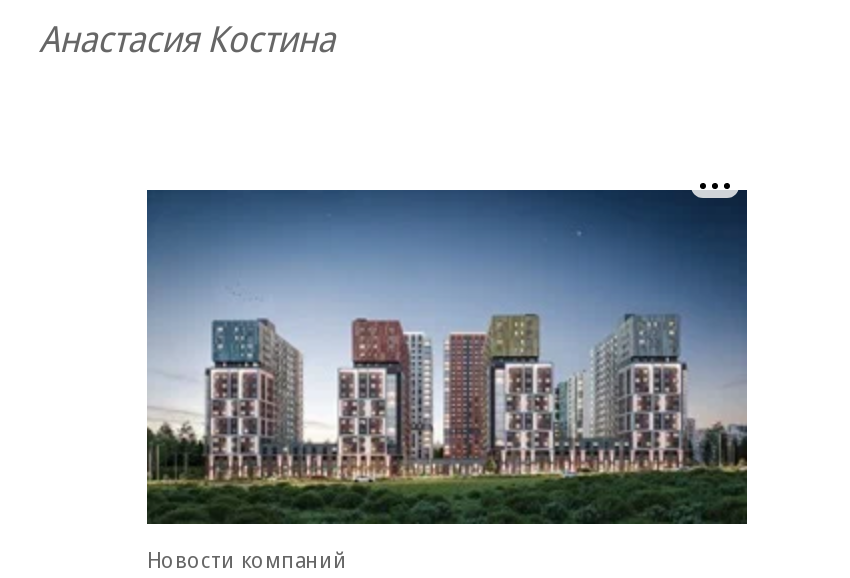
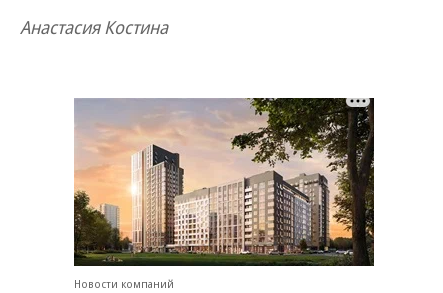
- [image]
+ [image]
